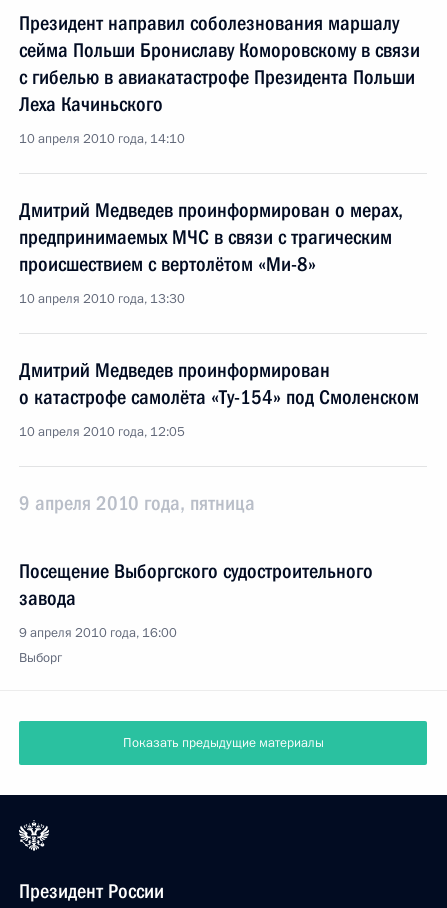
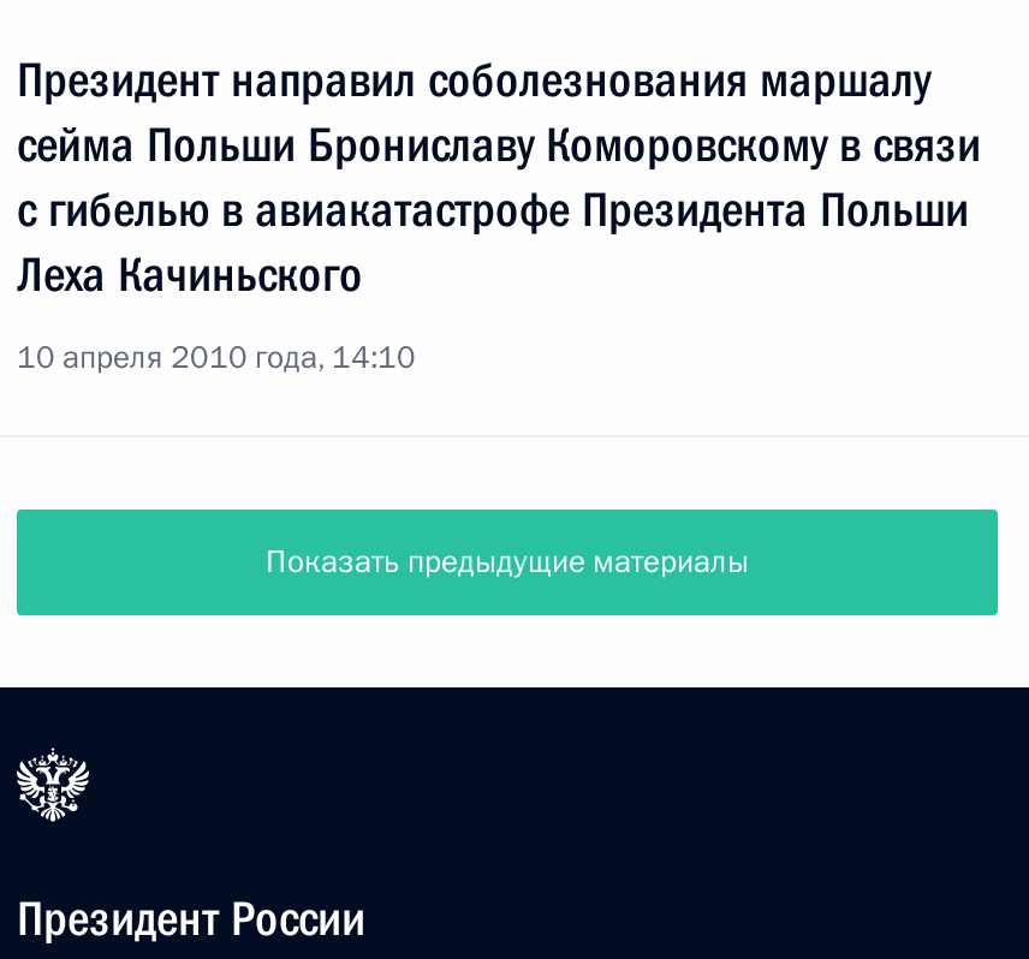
- Дмитрий Медведев проинформирован о мерах,
- предпринимаемых МЧС в связи с трагическим
- происшествием с вертолётом «Ми-8»
- 10 апреля 2010 года, 13:30
- Дмитрий Медведев проинформирован
- о катастрофе самолёта «Ту-154» под Смоленском
- 10 апреля 2010 года, 12:05
- 9 апреля 2010 года, пятница
- Посещение Выборгского судостроительного
- завода
- 9 апреля 2010 года, 16:00
- Выборг
